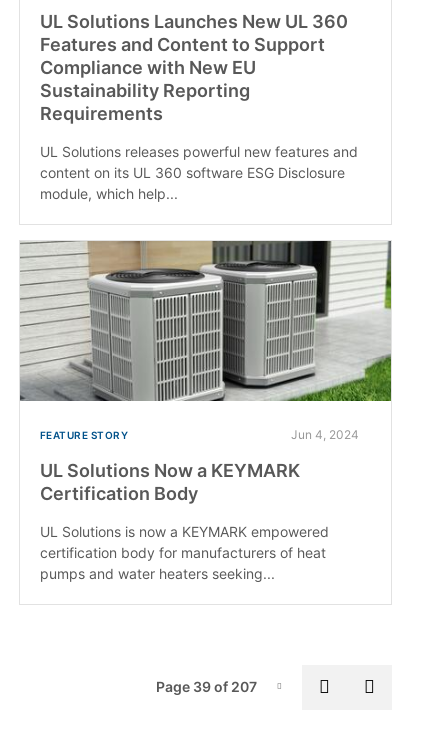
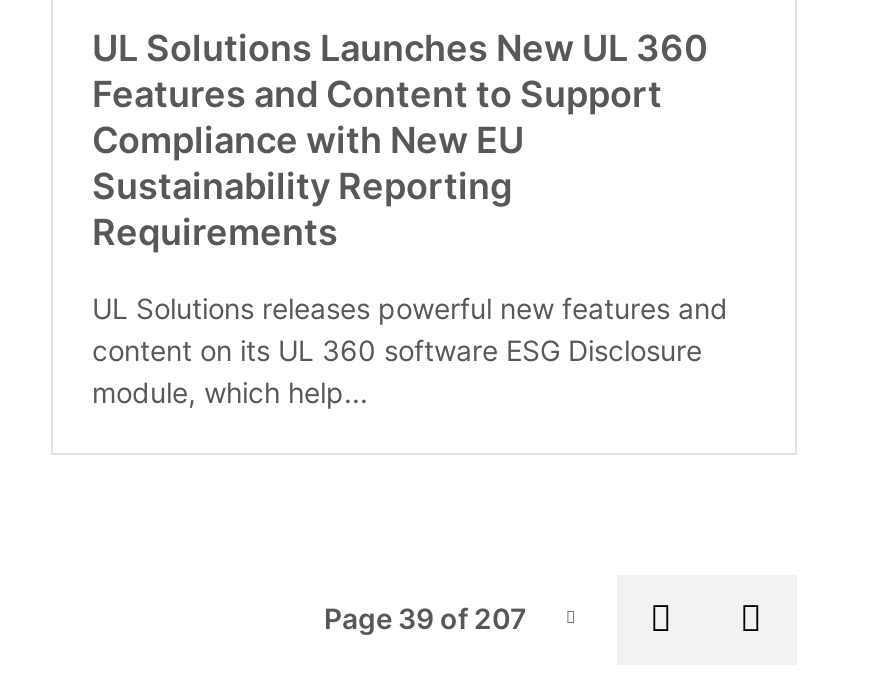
- [image]
- FEATURE STORY
- Jun 4, 2024
- UL Solutions Now a KEYMARK
- Certification Body
- UL Solutions is now a KEYMARK empowered
- certification body for manufacturers of heat
- pumps and water heaters seeking...
